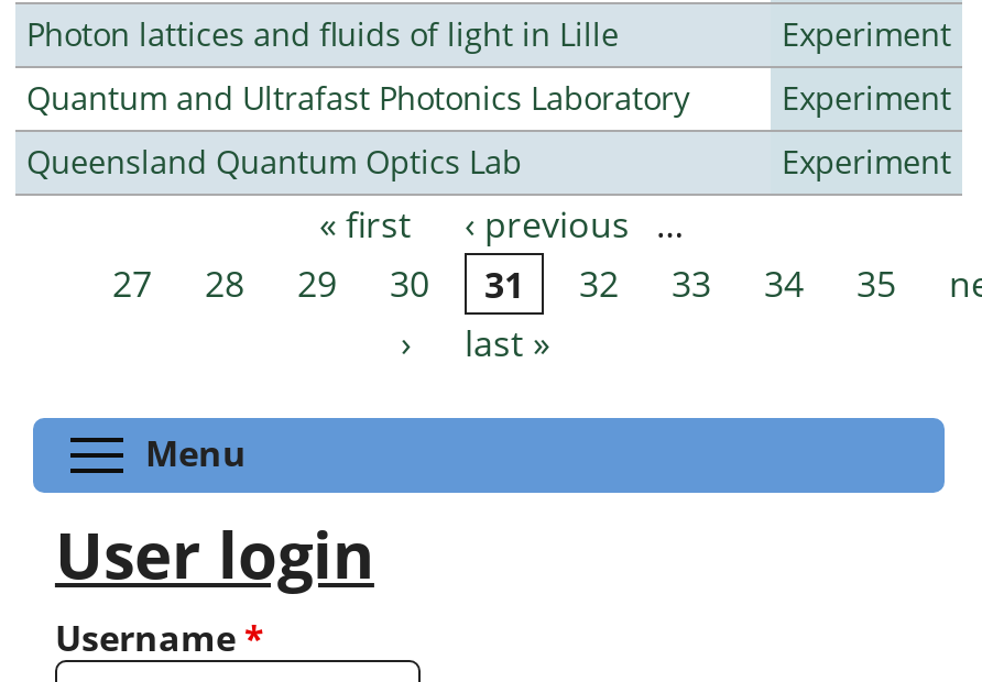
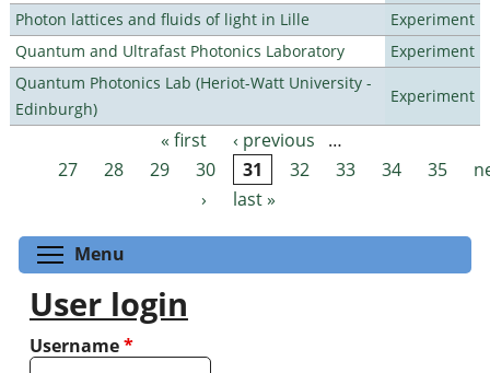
- Queensland Quantum Optics Lab
+ Quantum Photonics Lab (Heriot-Watt University -
+ Edinburgh)
